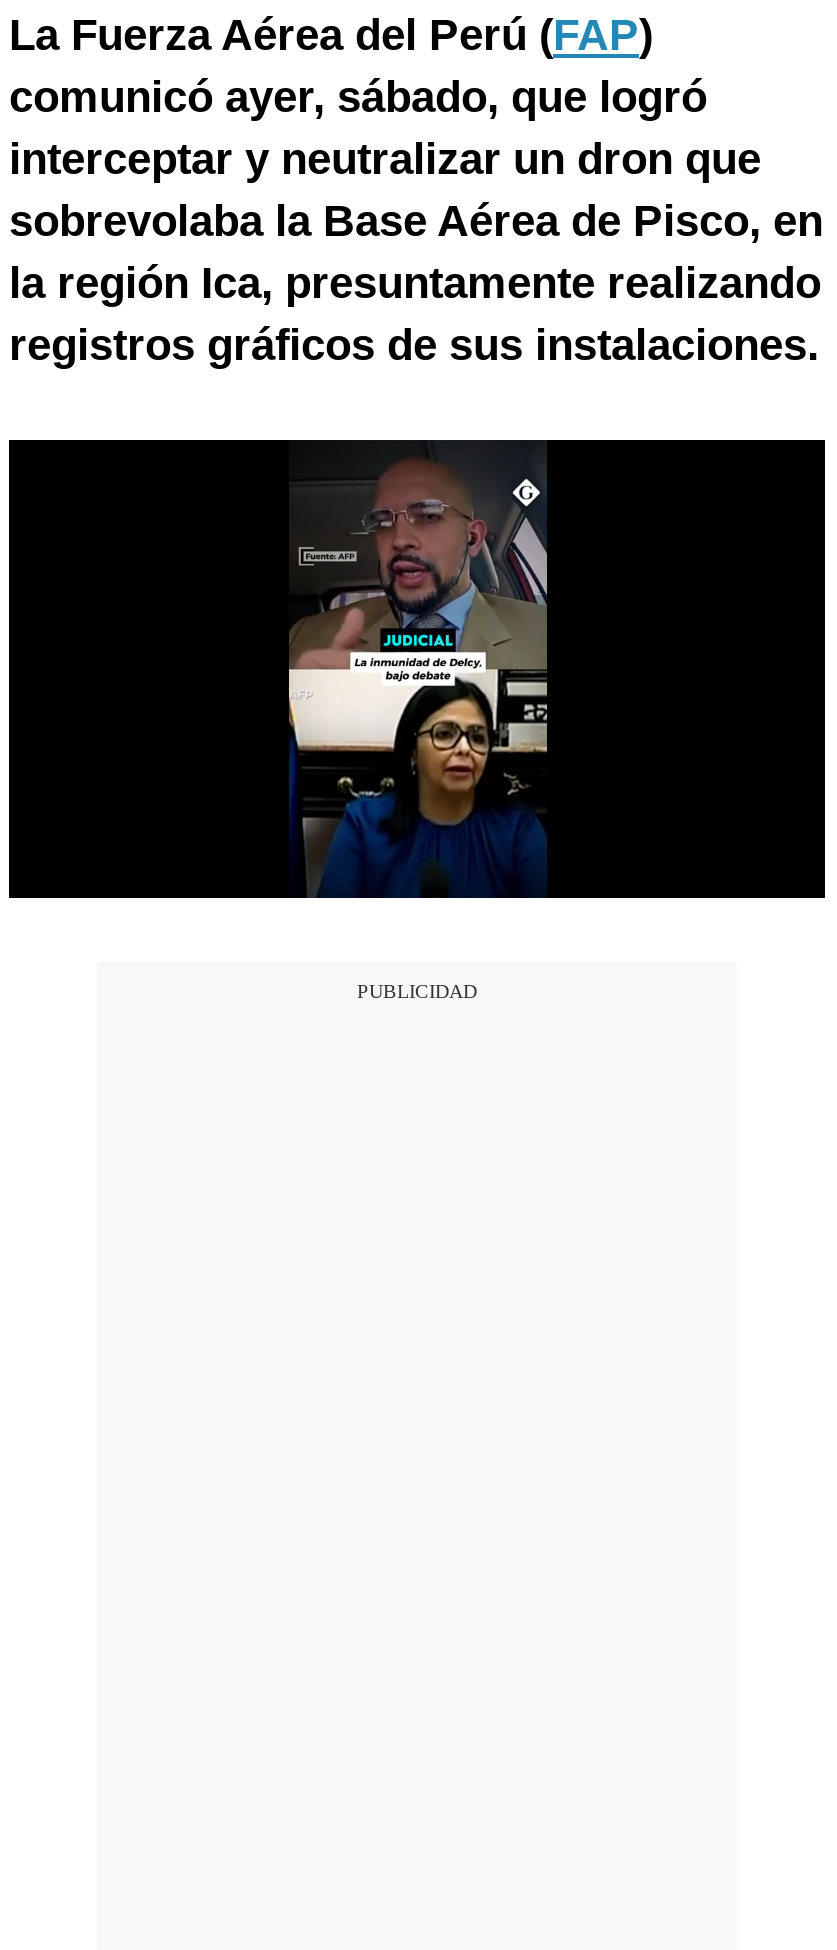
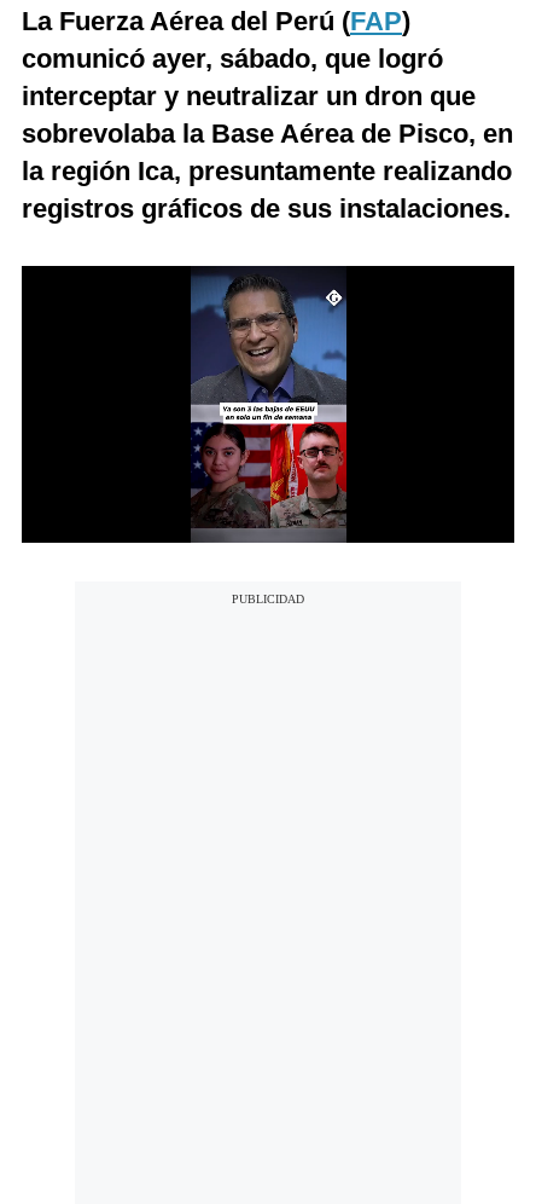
- [image]
+ [image]
